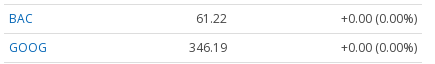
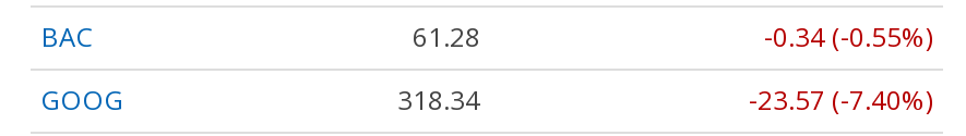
- 61.22
+ 61.28

- +0.00 (0.00%)
+ -0.34 (-0.55%)

- 346.19
+ 318.34

- +0.00 (0.00%)
+ -23.57 (-7.40%)
